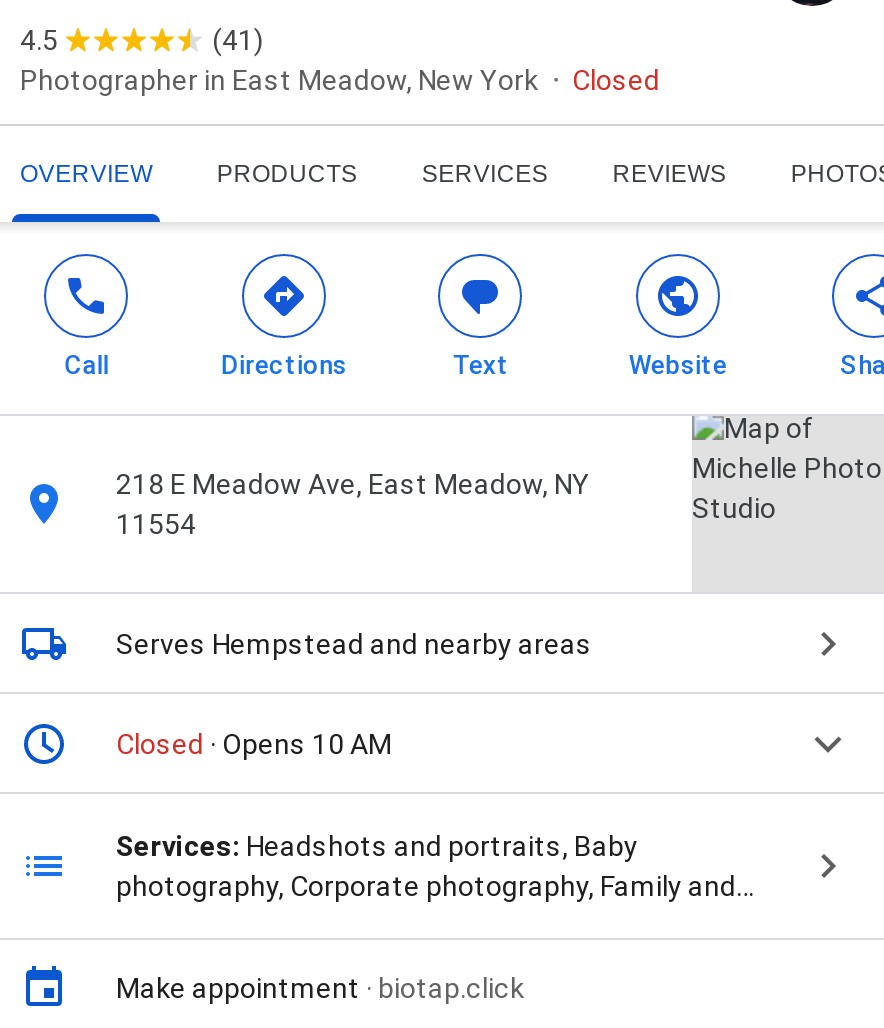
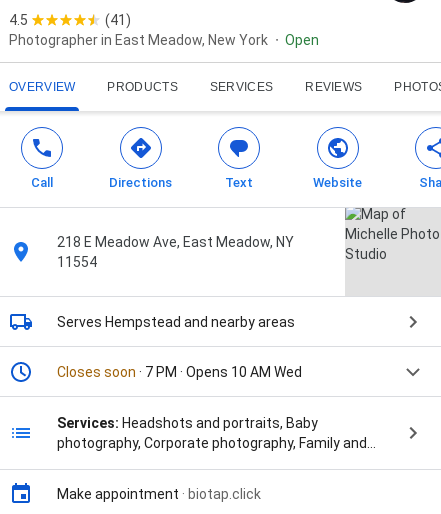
- Closed
+ Open

- Closed · Opens 10 AM
+ Closes soon · 7 PM · Opens 10 AM Wed
